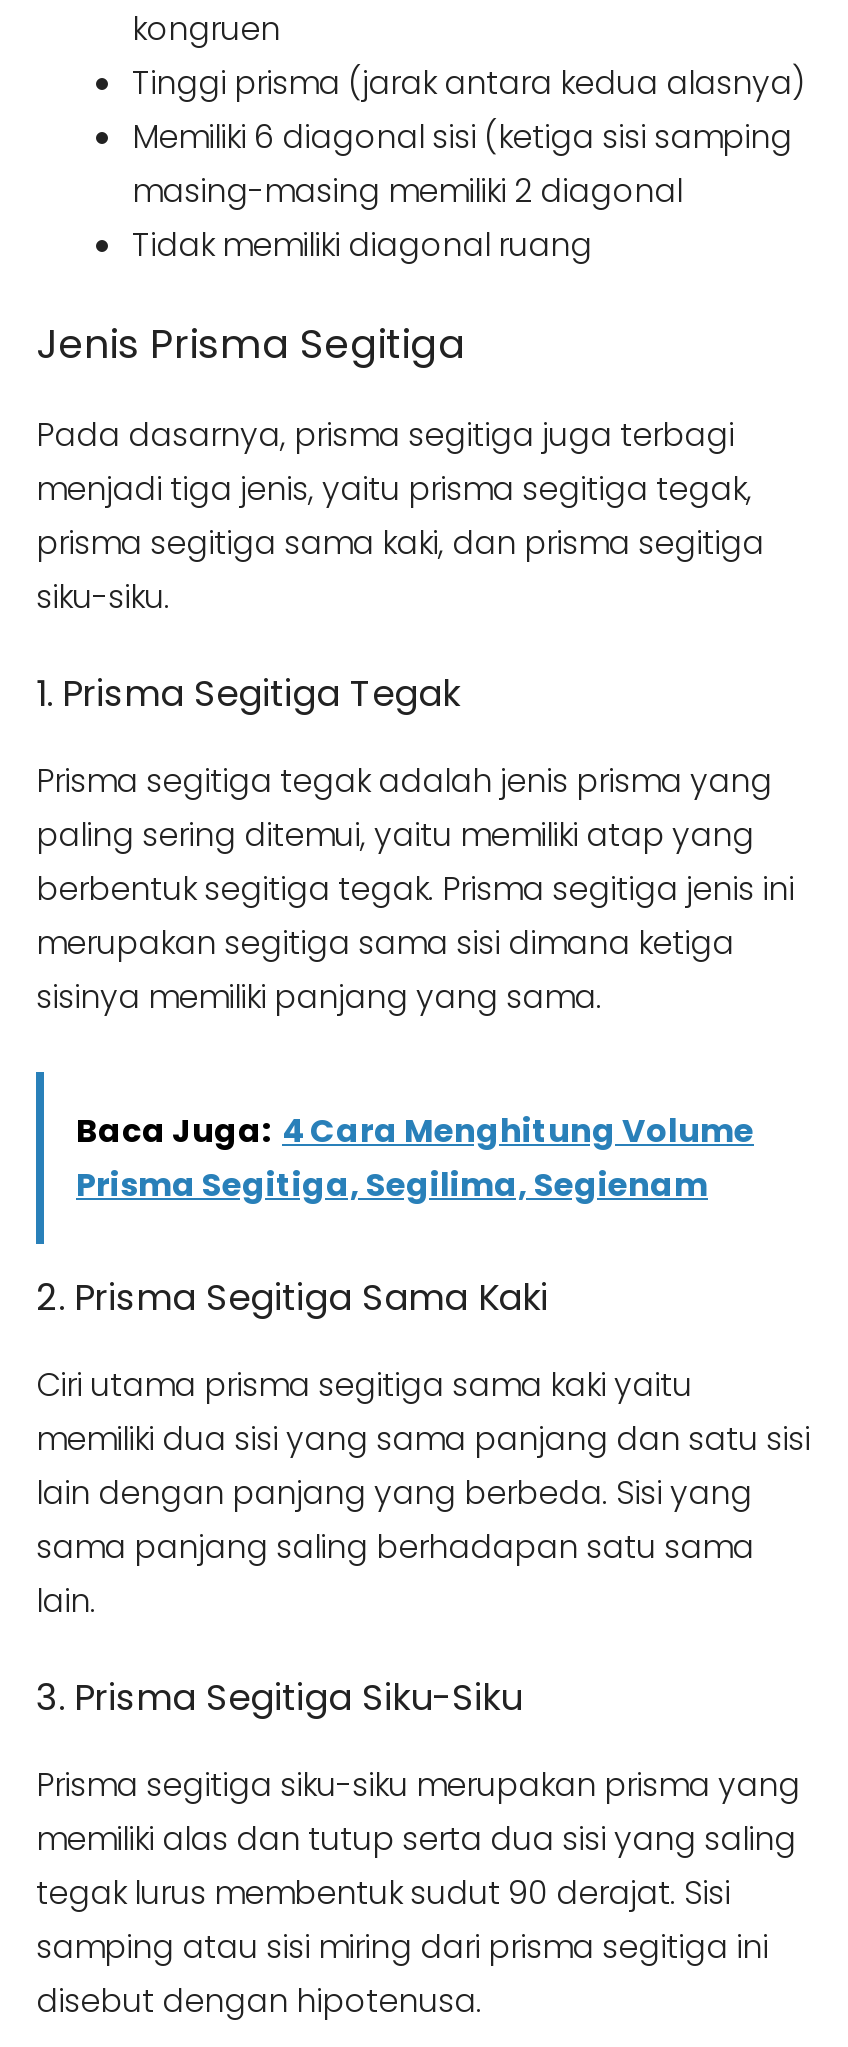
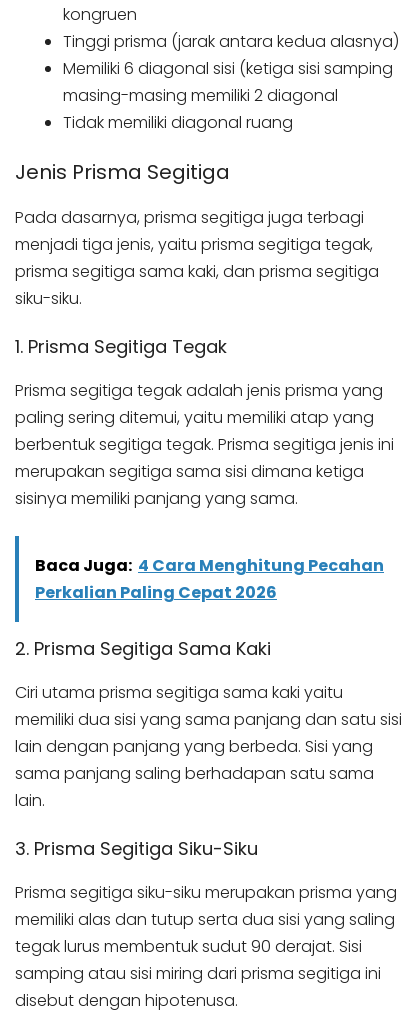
- Baca Juga: 4 Cara Menghitung Volume
- Prisma Segitiga, Segilima, Segienam
+ Baca Juga: 4 Cara Menghitung Pecahan
+ Perkalian Paling Cepat 2026
